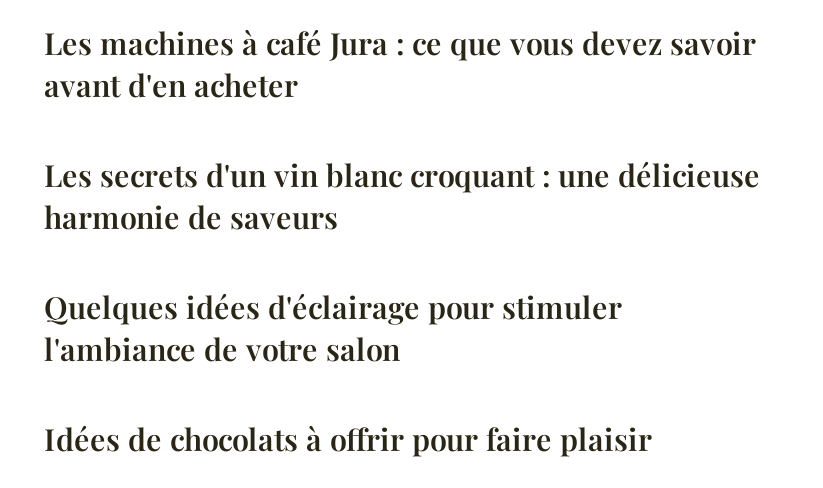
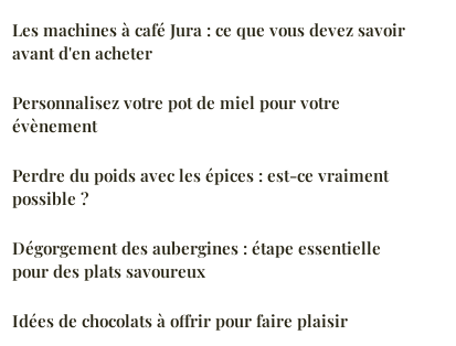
- Les secrets d'un vin blanc croquant : une délicieuse
- harmonie de saveurs
- Quelques idées d'éclairage pour stimuler
- l'ambiance de votre salon
+ Personnalisez votre pot de miel pour votre
+ évènement
+ Perdre du poids avec les épices : est-ce vraiment
+ possible ?
+ Dégorgement des aubergines : étape essentielle
+ pour des plats savoureux
